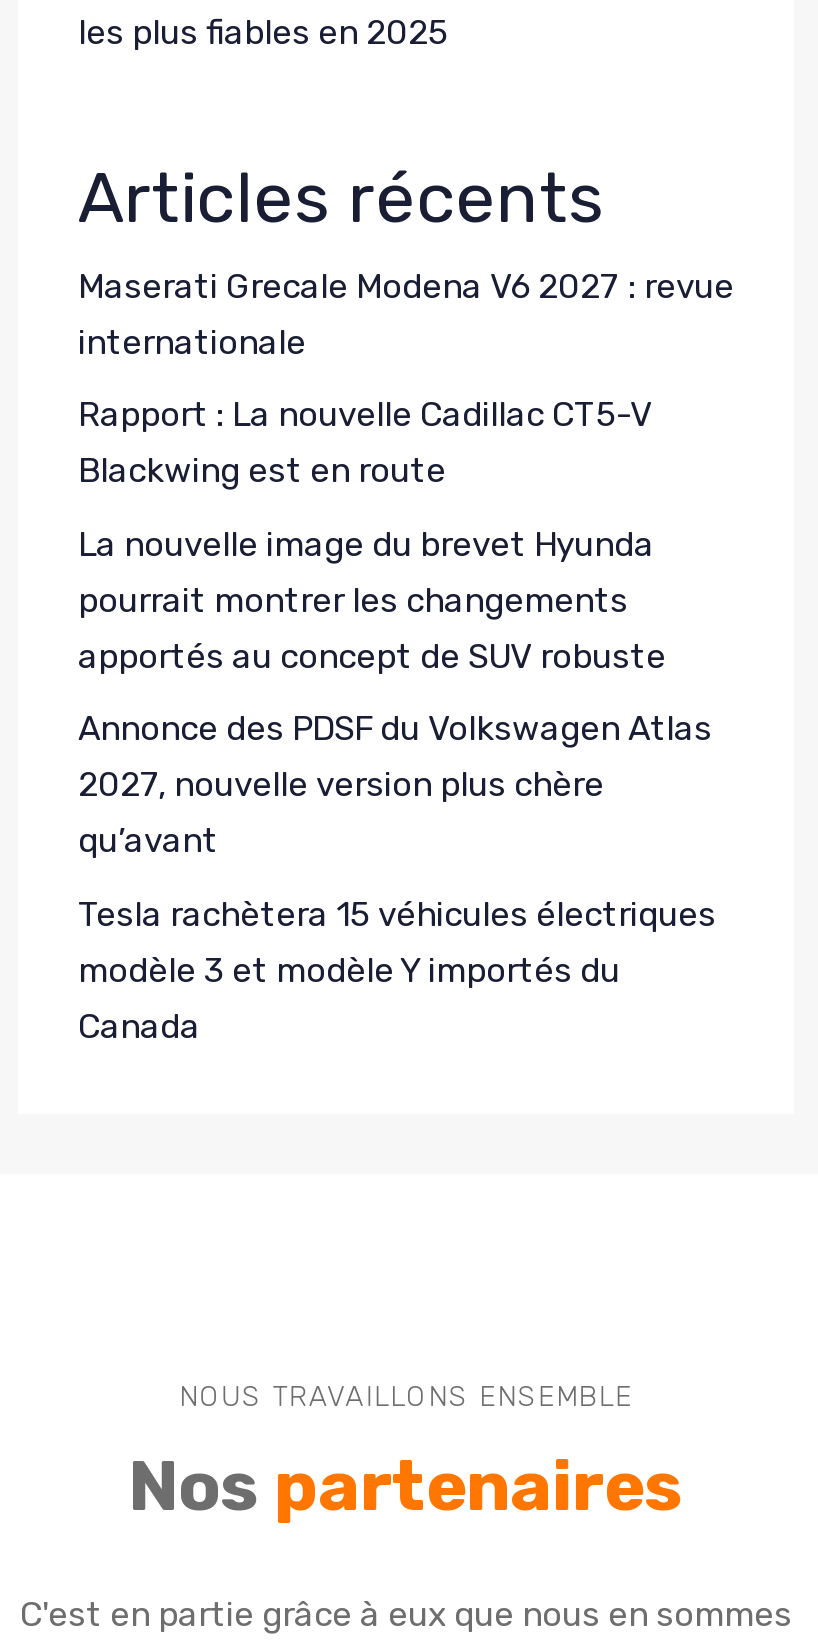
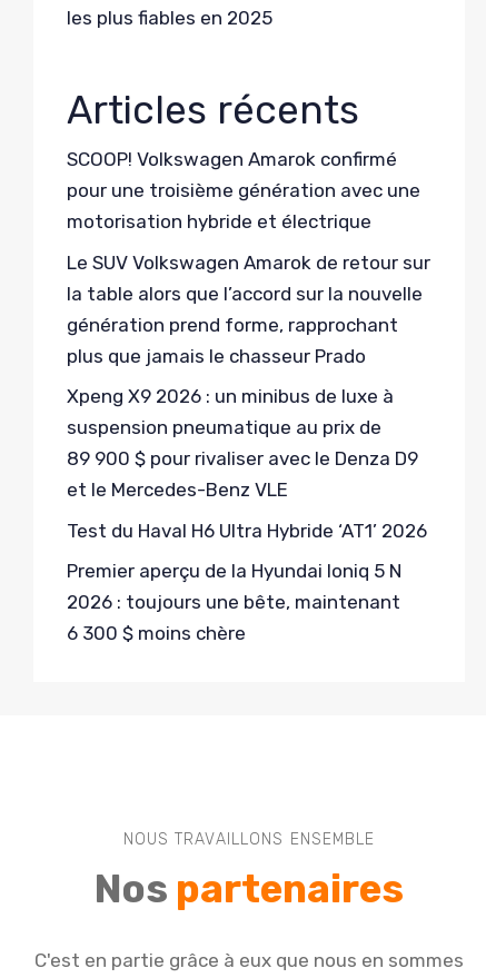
- Maserati Grecale Modena V6 2027 : revue
- internationale
+ SCOOP! Volkswagen Amarok confirmé
+ pour une troisième génération avec une
+ motorisation hybride et électrique

- Rapport : La nouvelle Cadillac CT5-V
- Blackwing est en route
+ Le SUV Volkswagen Amarok de retour sur
+ la table alors que l’accord sur la nouvelle
+ génération prend forme, rapprochant
+ plus que jamais le chasseur Prado

- La nouvelle image du brevet Hyunda
- pourrait montrer les changements
- apportés au concept de SUV robuste
+ Xpeng X9 2026 : un minibus de luxe à
+ suspension pneumatique au prix de
+ 89 900 $ pour rivaliser avec le Denza D9
+ et le Mercedes-Benz VLE

- Annonce des PDSF du Volkswagen Atlas
- 2027, nouvelle version plus chère
- qu’avant
+ Test du Haval H6 Ultra Hybride ‘AT1’ 2026

- Tesla rachètera 15 véhicules électriques
- modèle 3 et modèle Y importés du
- Canada
+ Premier aperçu de la Hyundai Ioniq 5 N
+ 2026 : toujours une bête, maintenant
+ 6 300 $ moins chère
